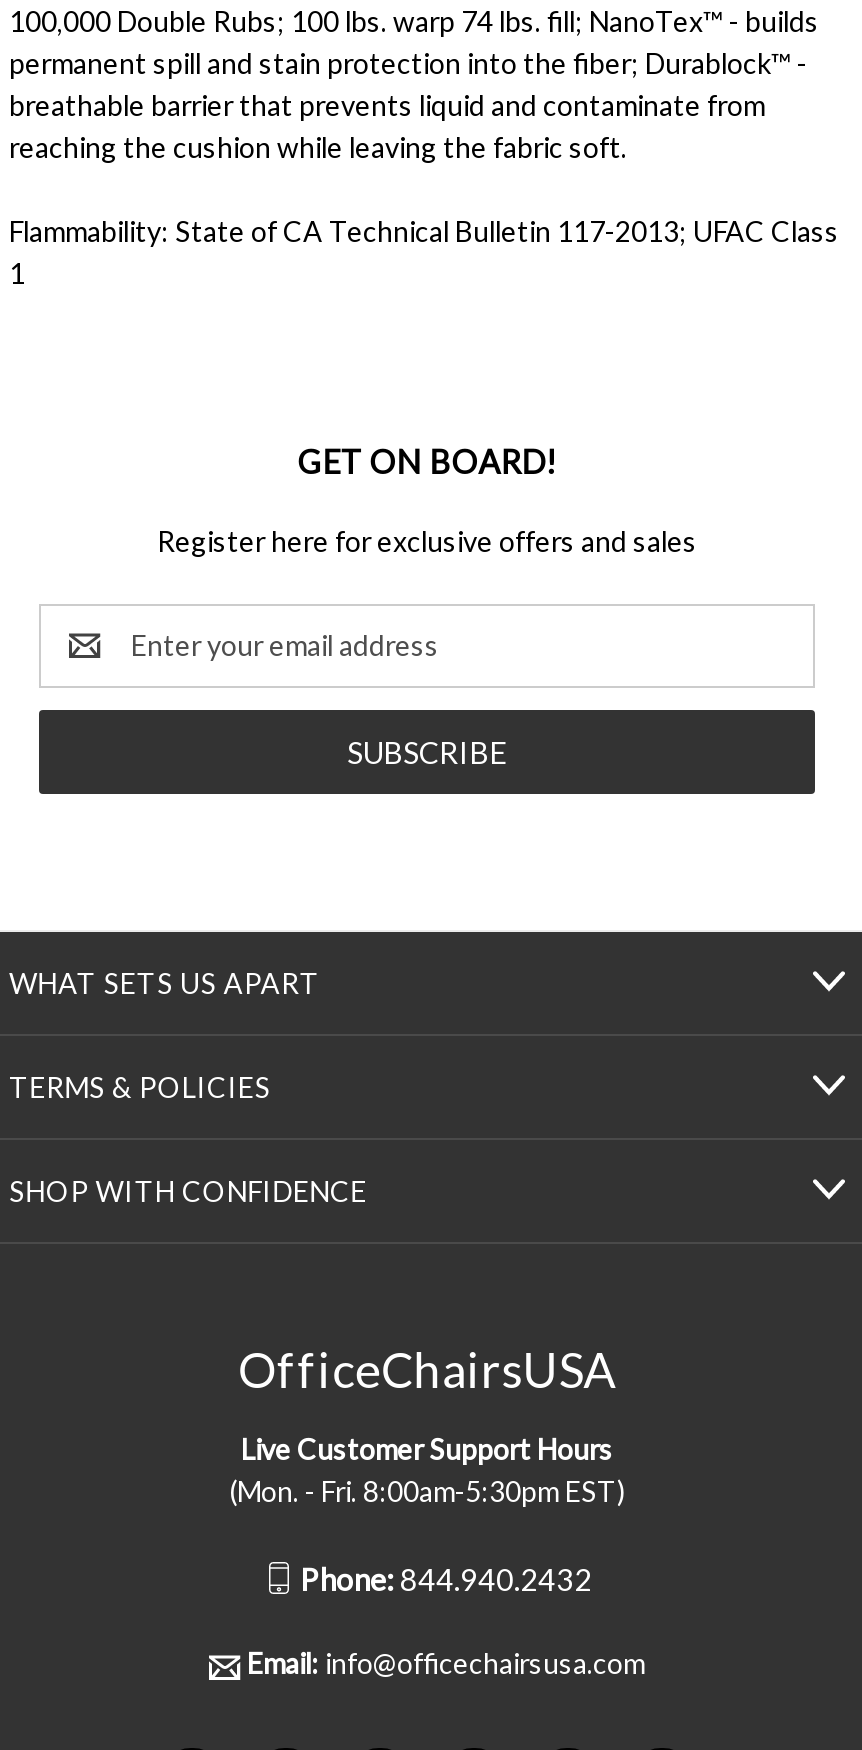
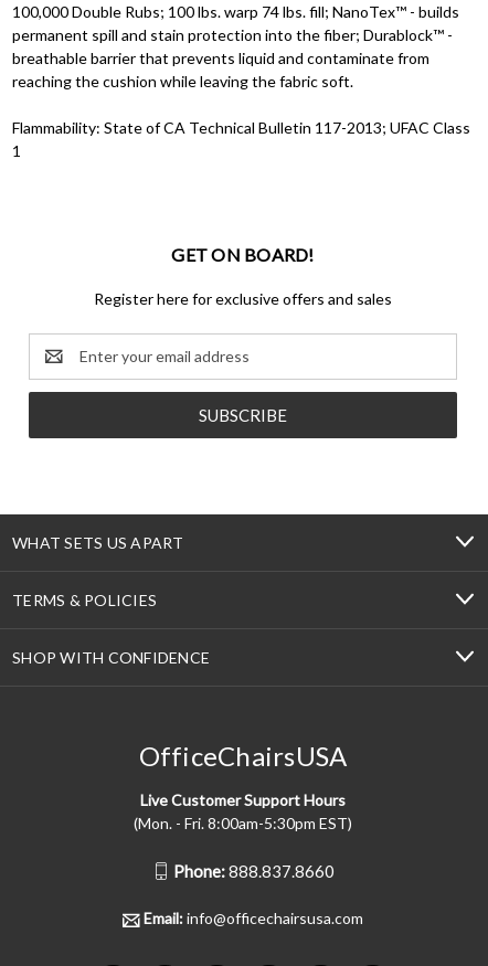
- Phone: 844.940.2432
+ Phone: 888.837.8660
